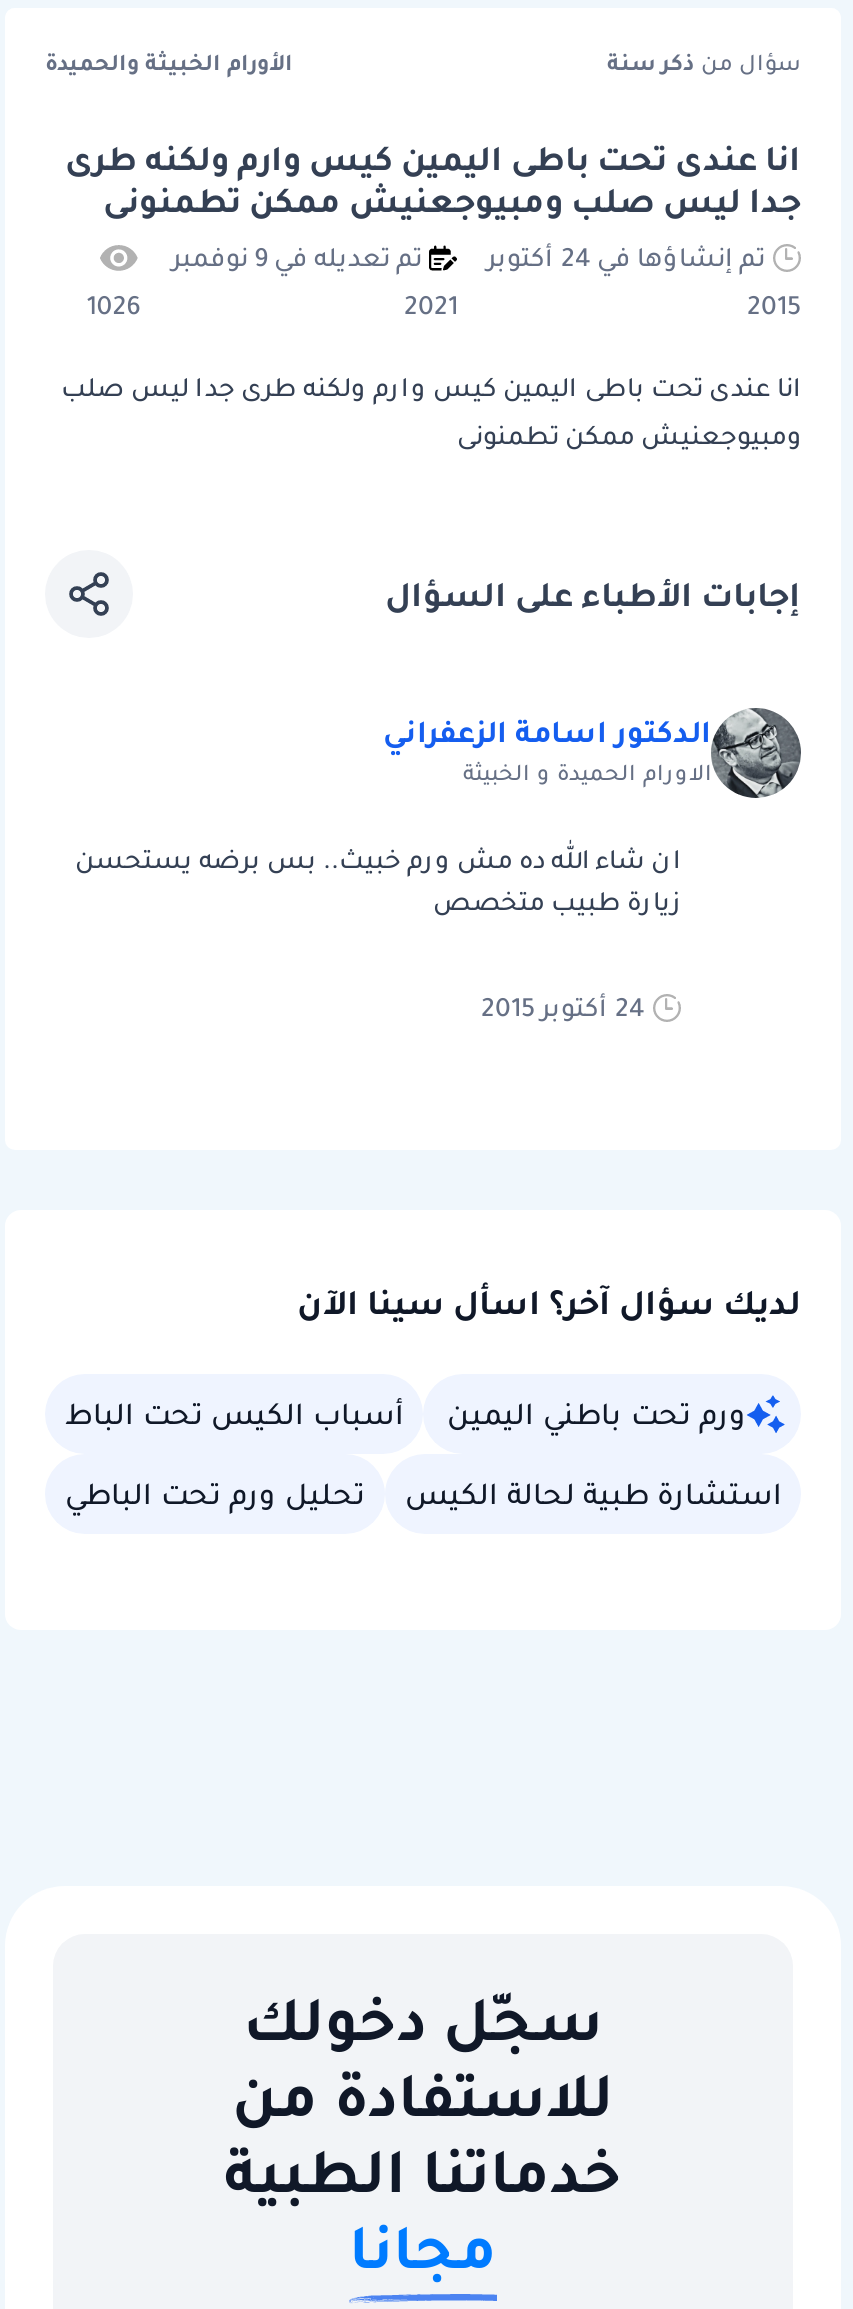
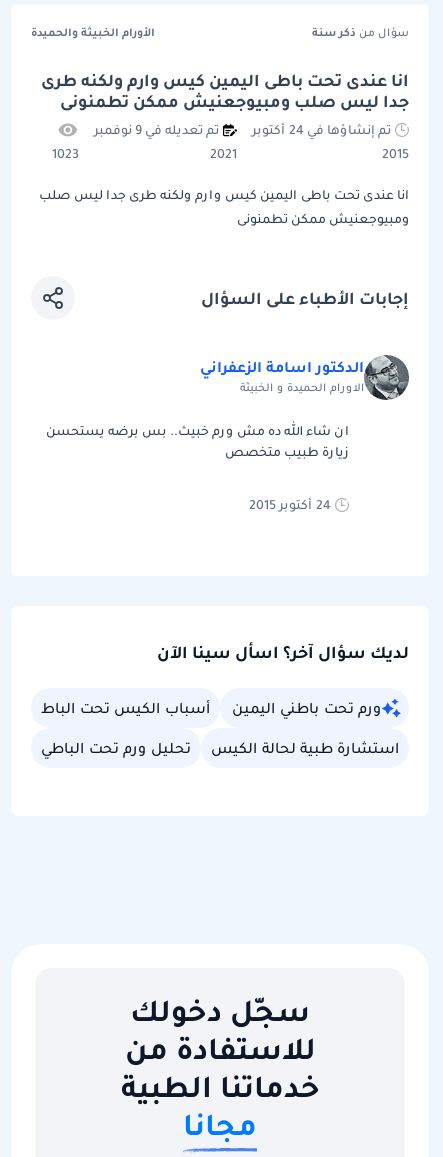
- 1026
+ 1023
